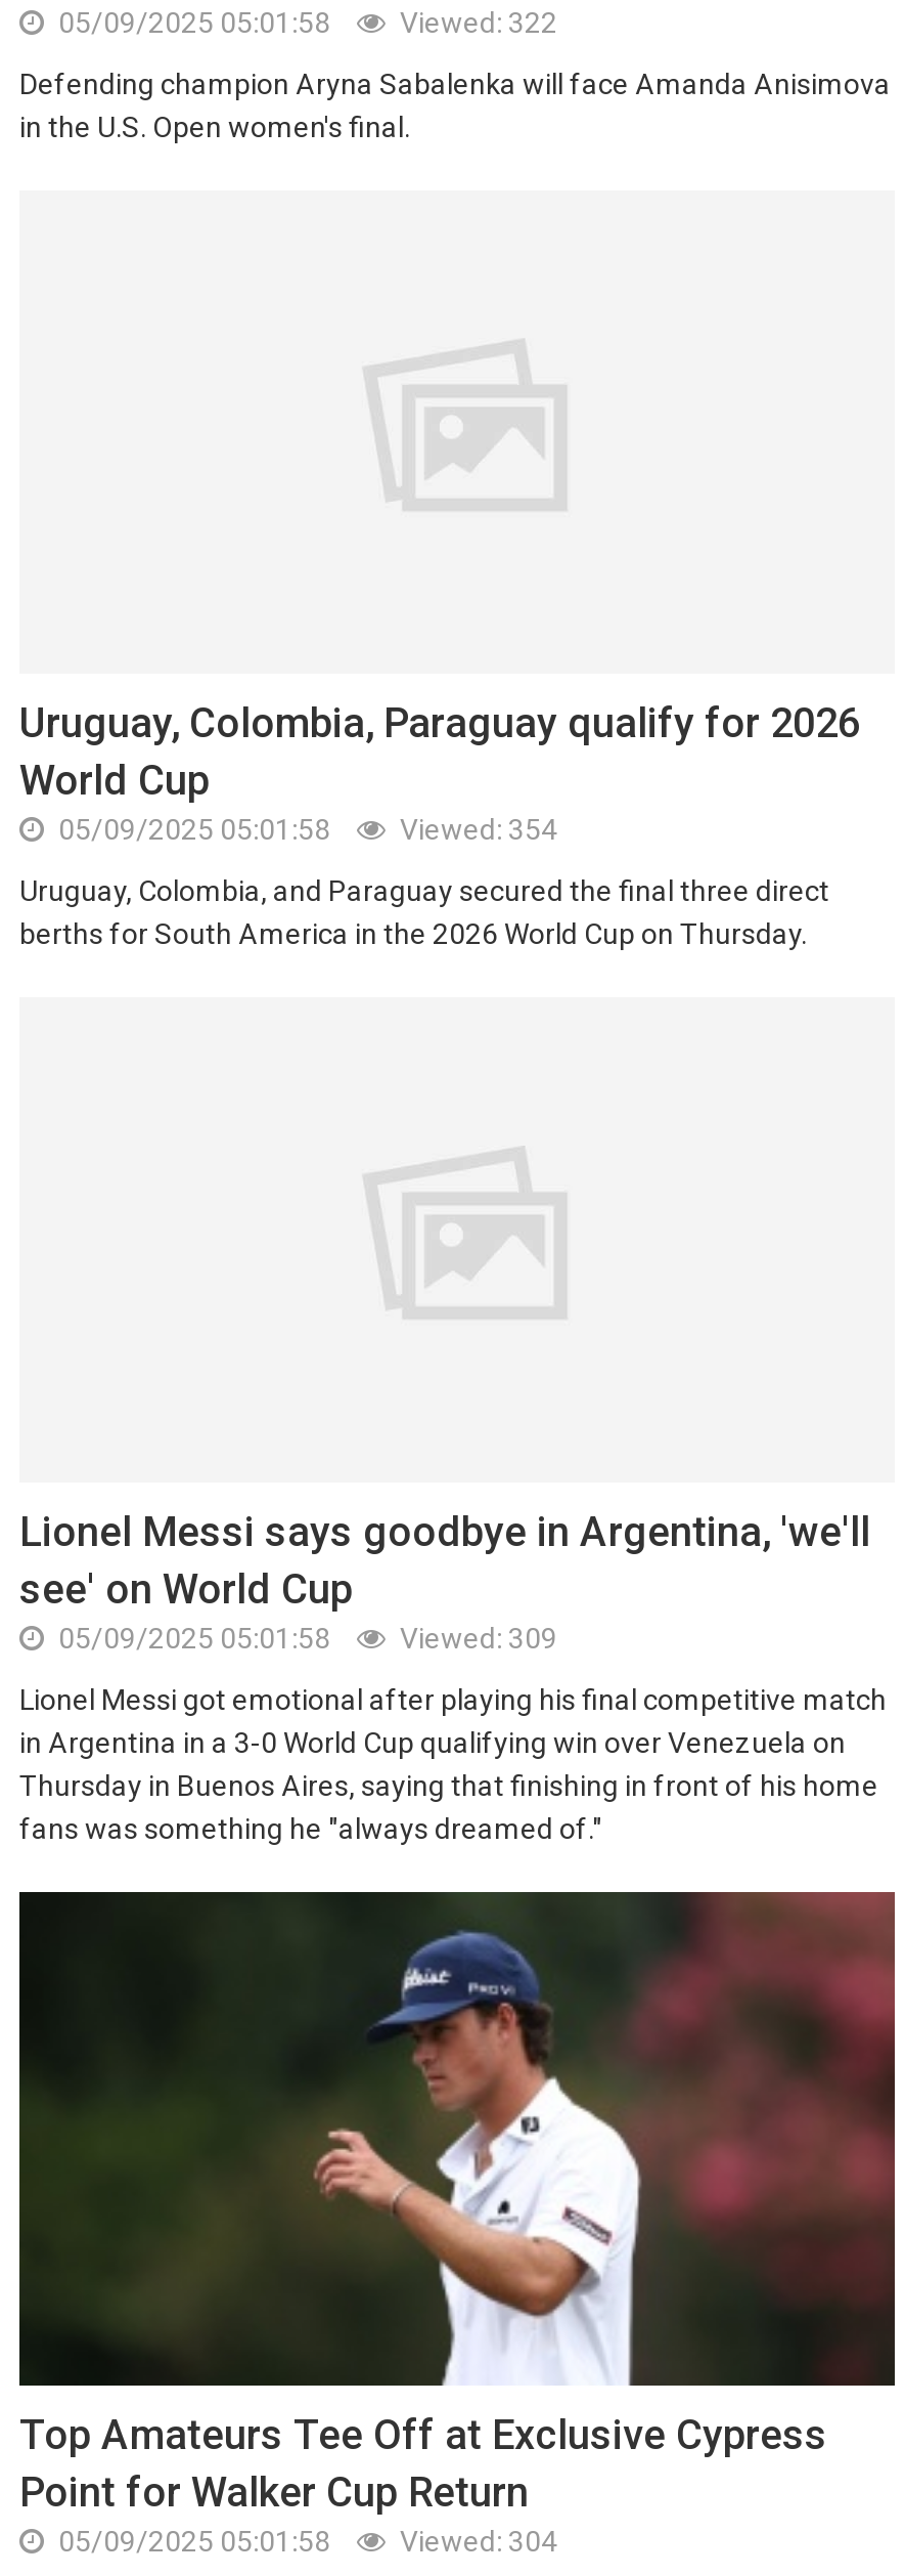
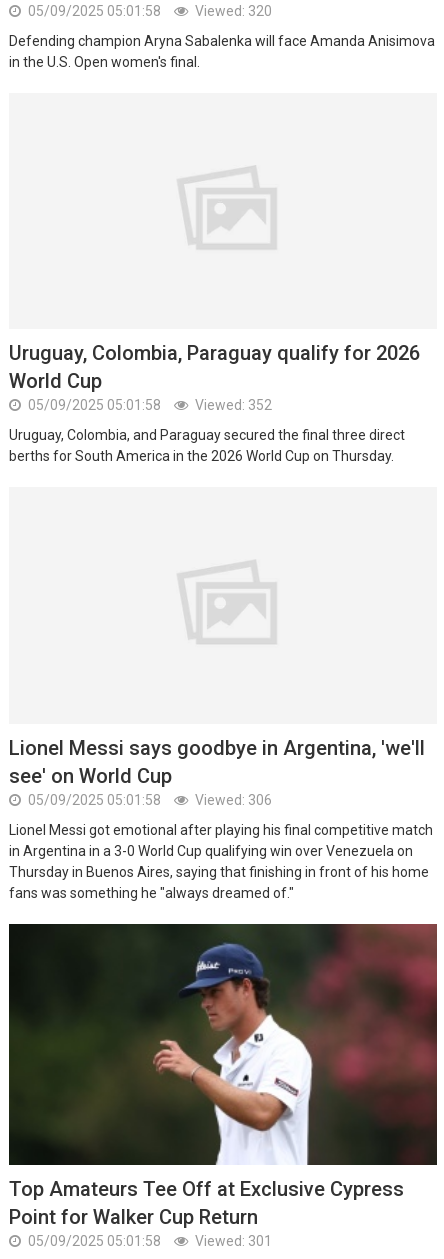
- 05/09/2025 05:01:58 Viewed: 322
+ 05/09/2025 05:01:58 Viewed: 320

- 05/09/2025 05:01:58 Viewed: 354
+ 05/09/2025 05:01:58 Viewed: 352

- 05/09/2025 05:01:58 Viewed: 309
+ 05/09/2025 05:01:58 Viewed: 306

- 05/09/2025 05:01:58 Viewed: 304
+ 05/09/2025 05:01:58 Viewed: 301
